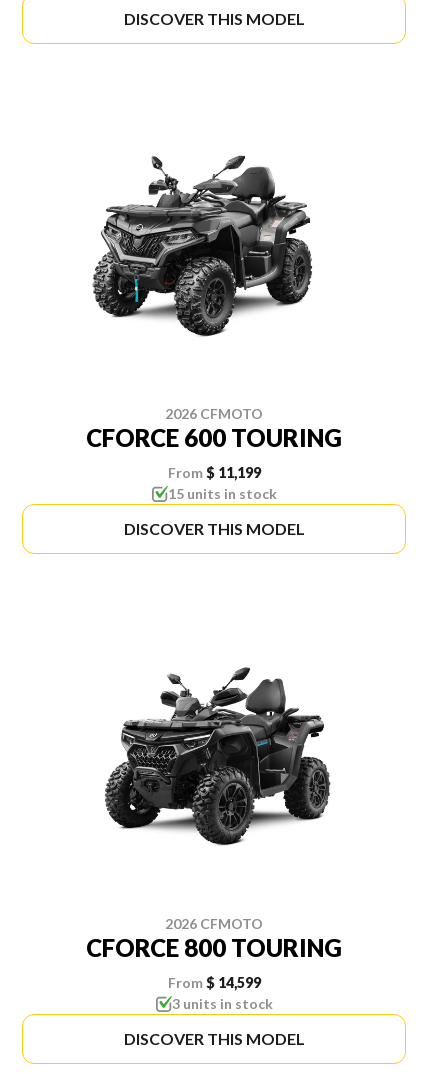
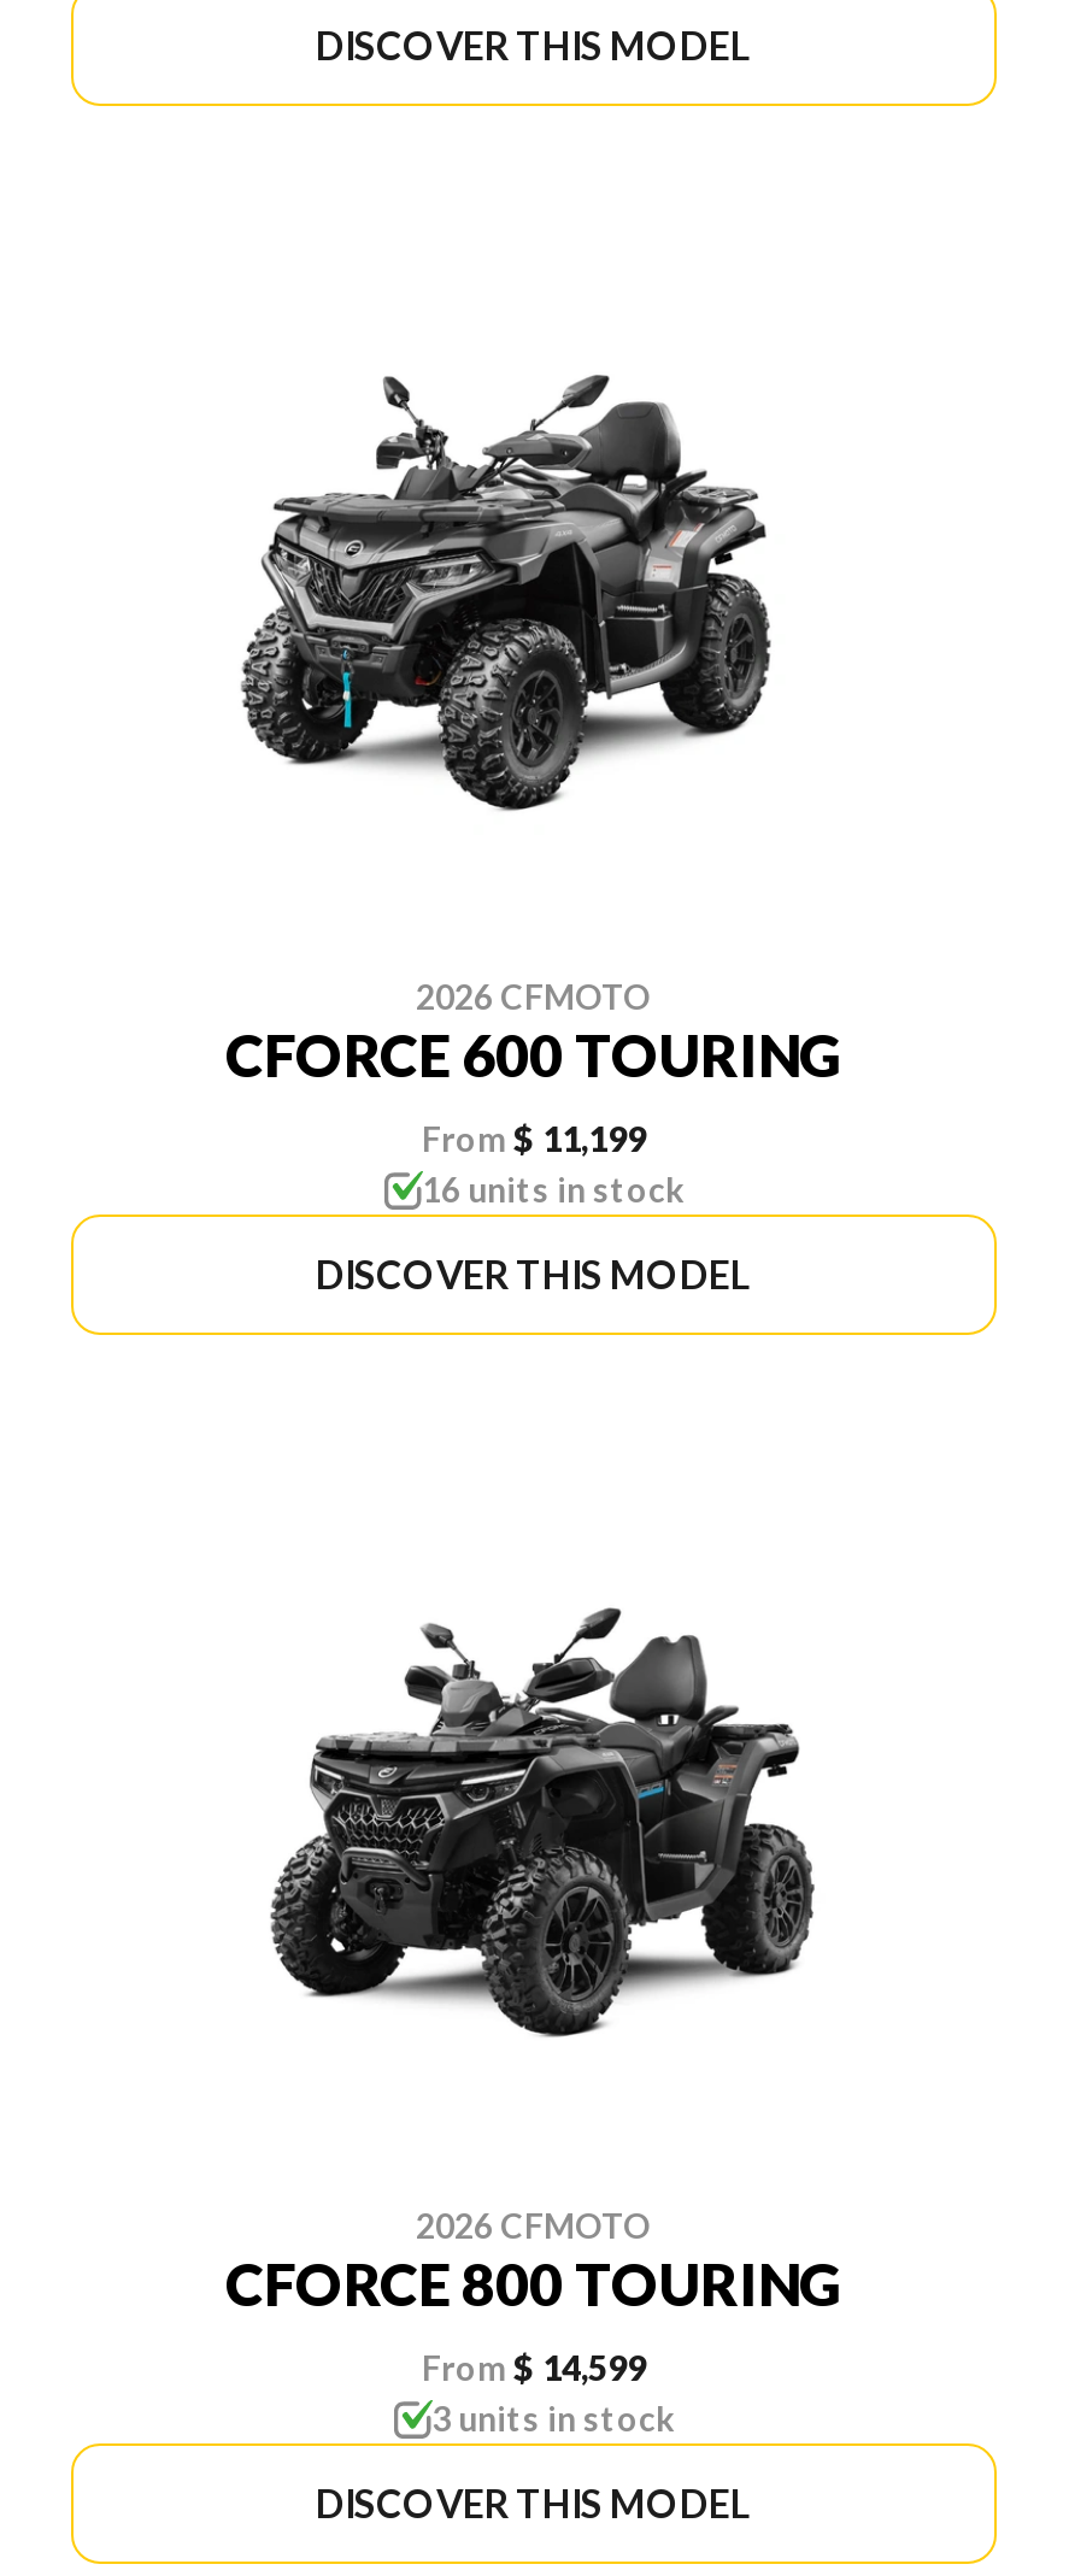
- 15 units in stock
+ 16 units in stock
